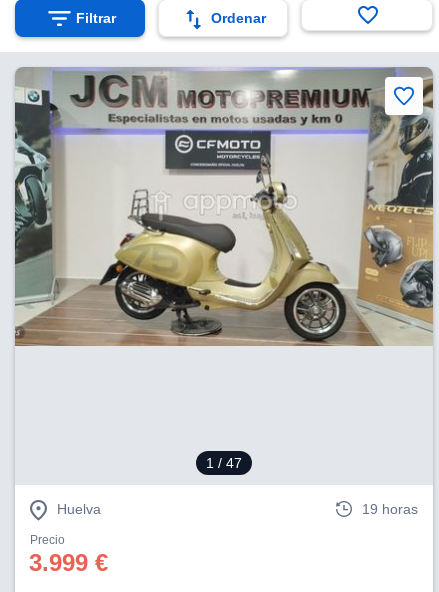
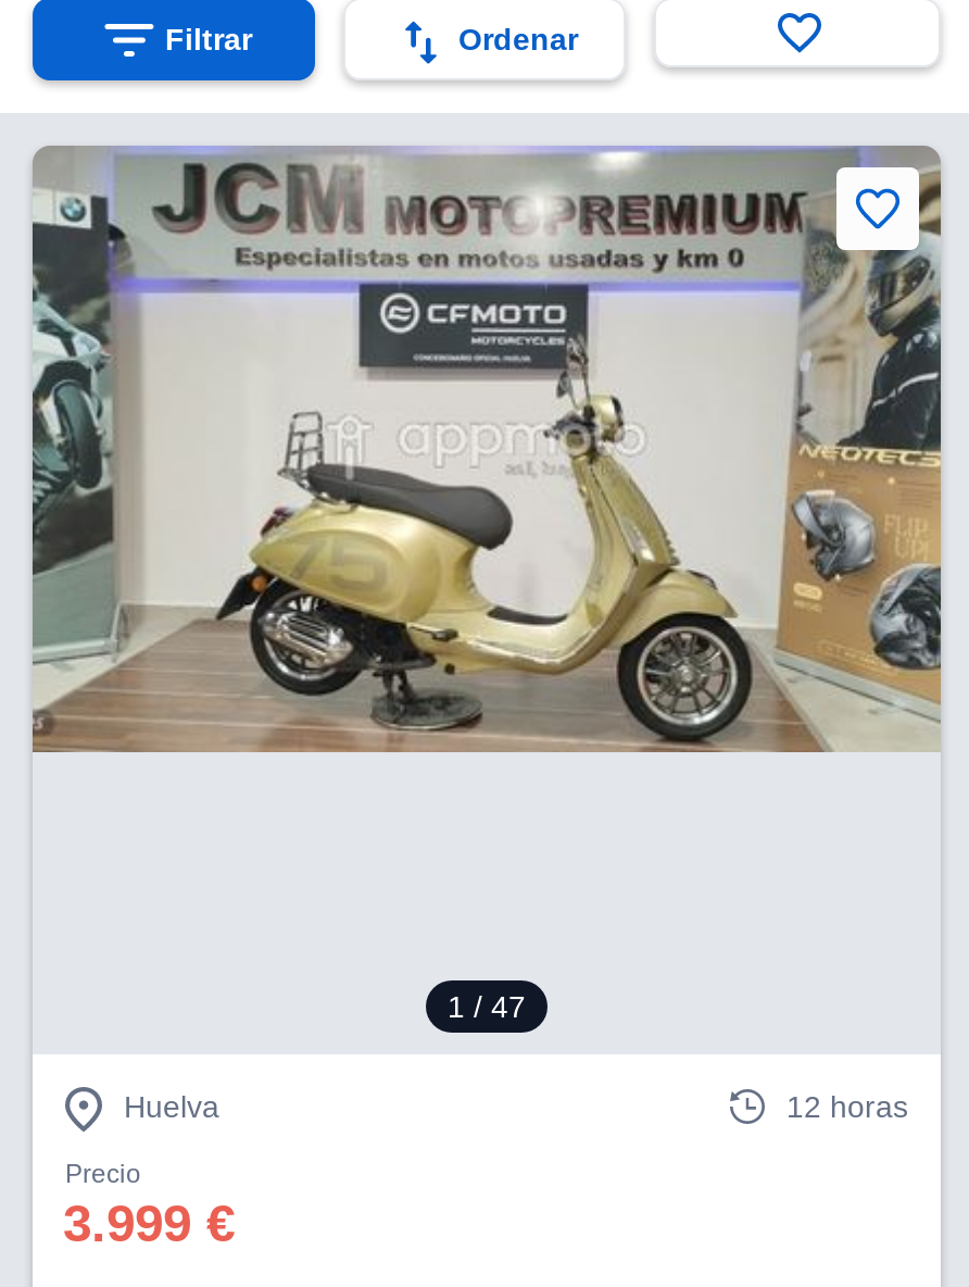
- 19 horas
+ 12 horas
